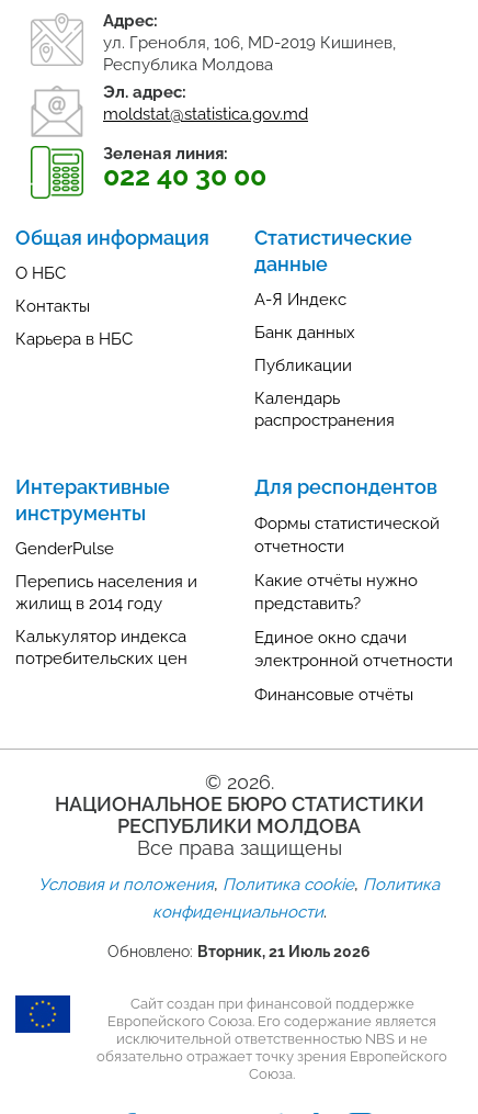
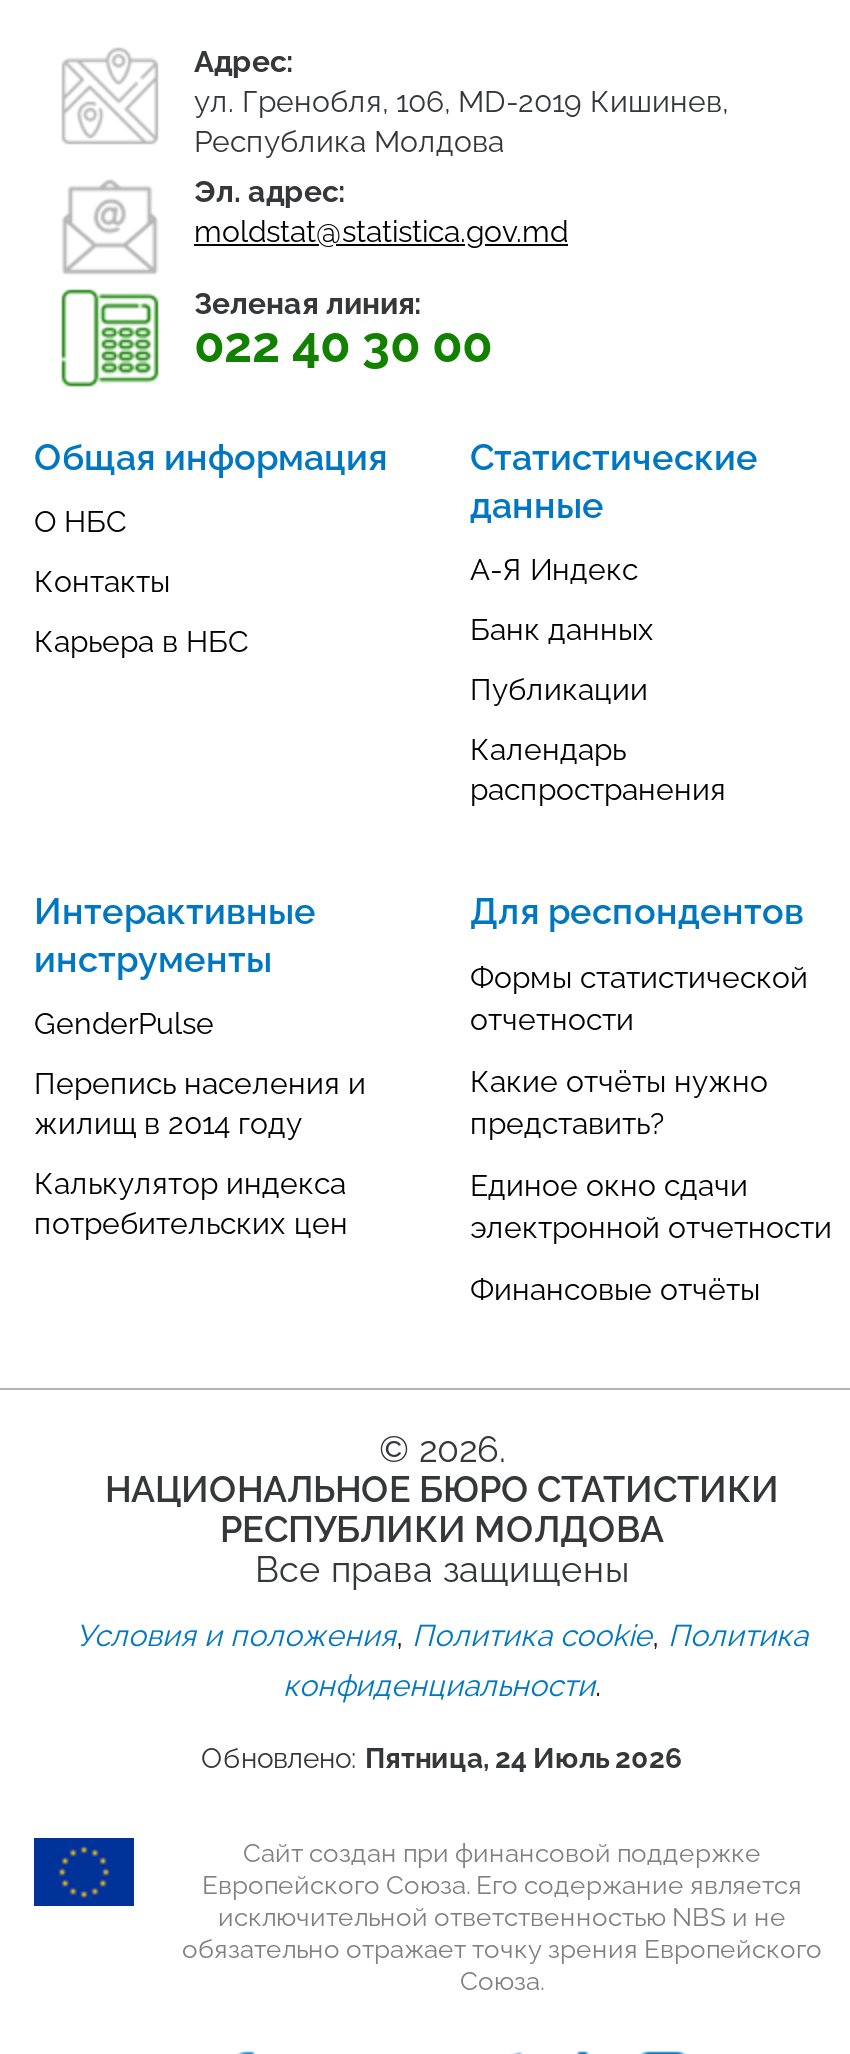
- Обновлено: Вторник, 21 Июль 2026
+ Обновлено: Пятница, 24 Июль 2026
